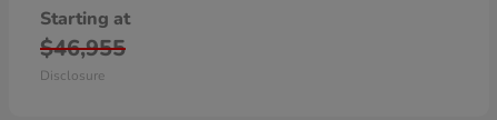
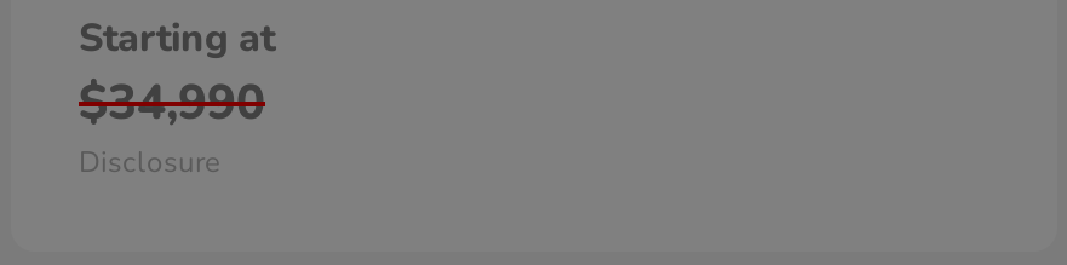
- $46,955
+ $34,990
